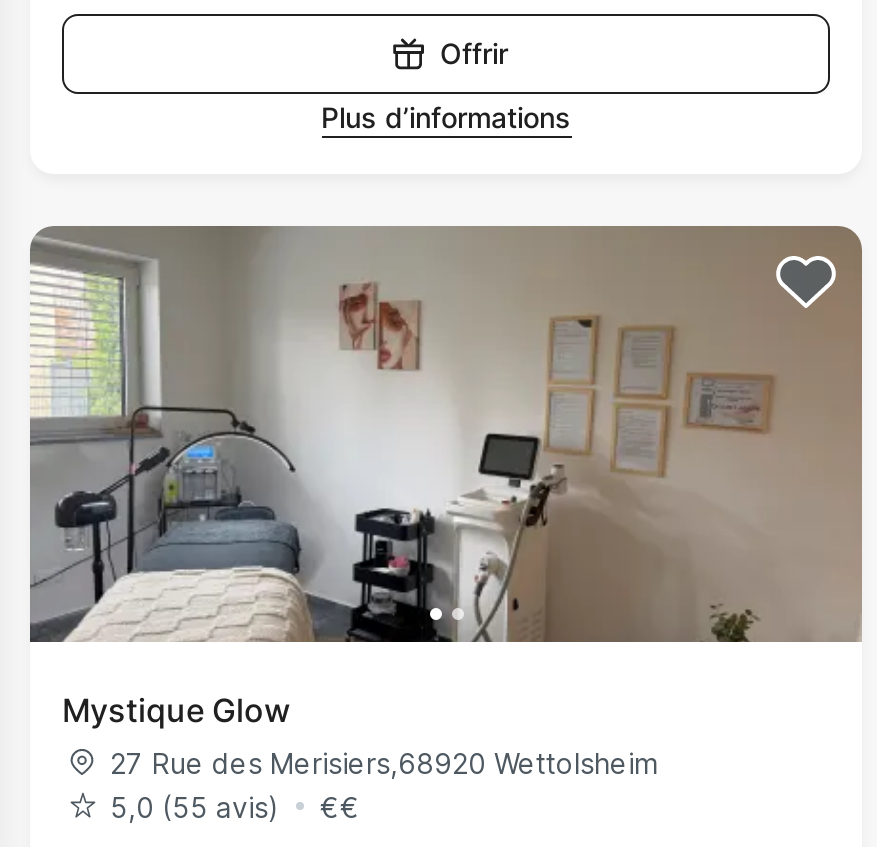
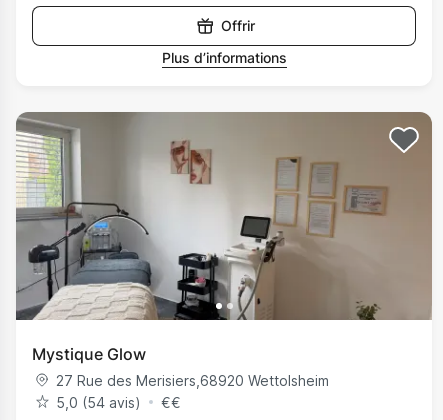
- 5,0 (55 avis)
+ 5,0 (54 avis)
